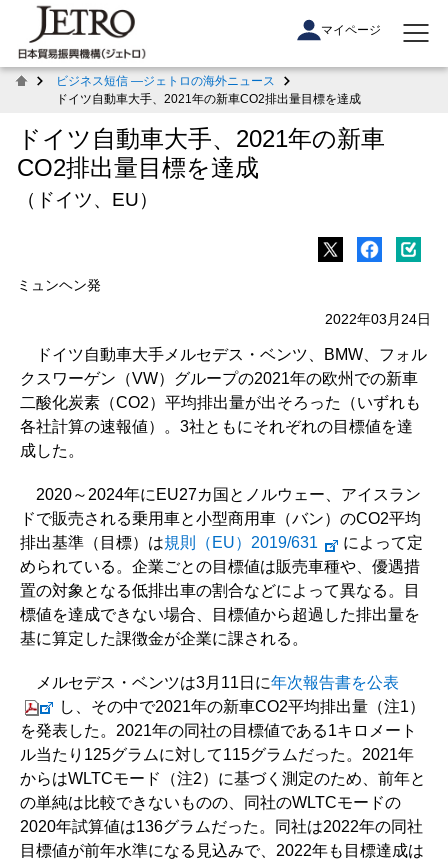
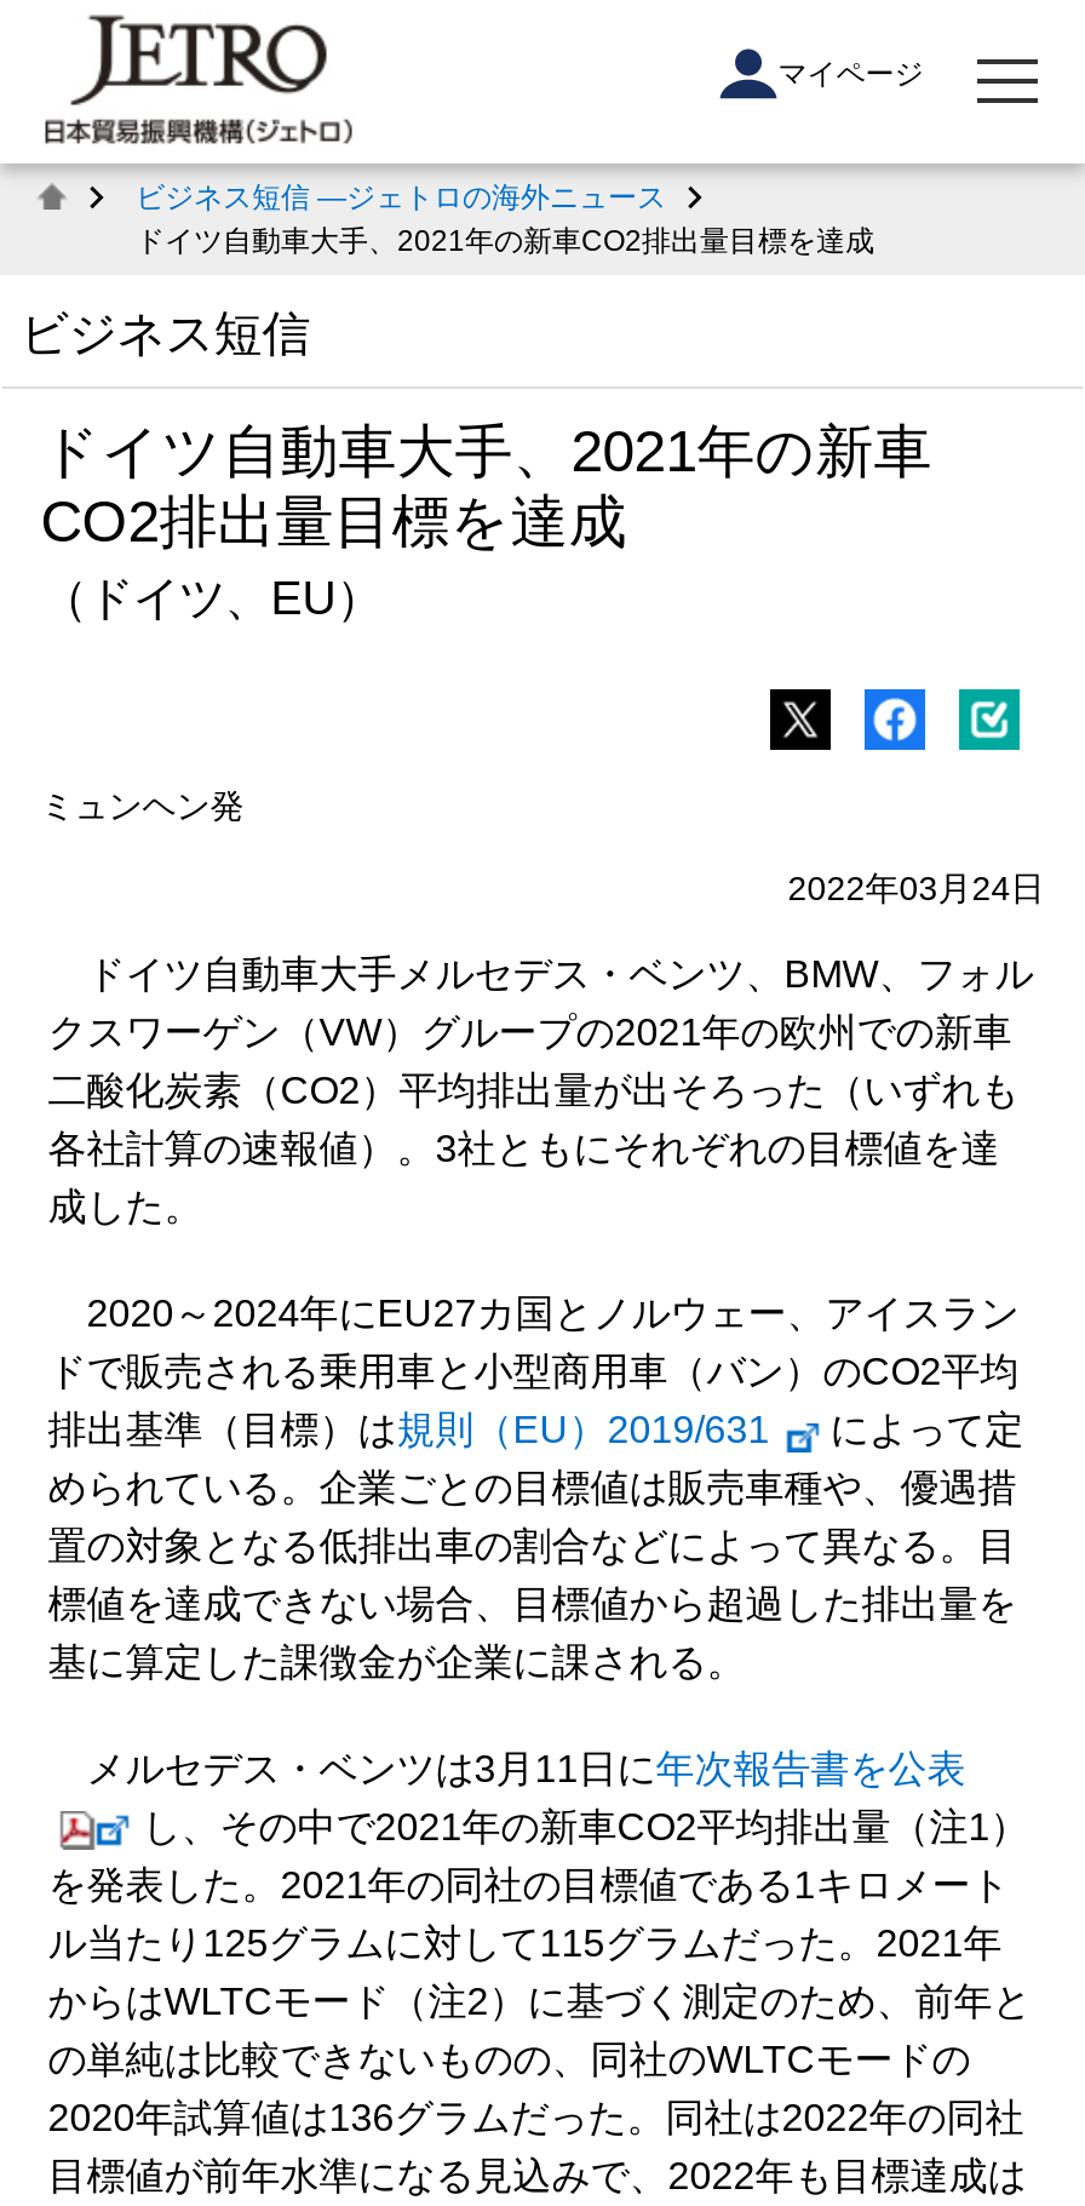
+ ビジネス短信
